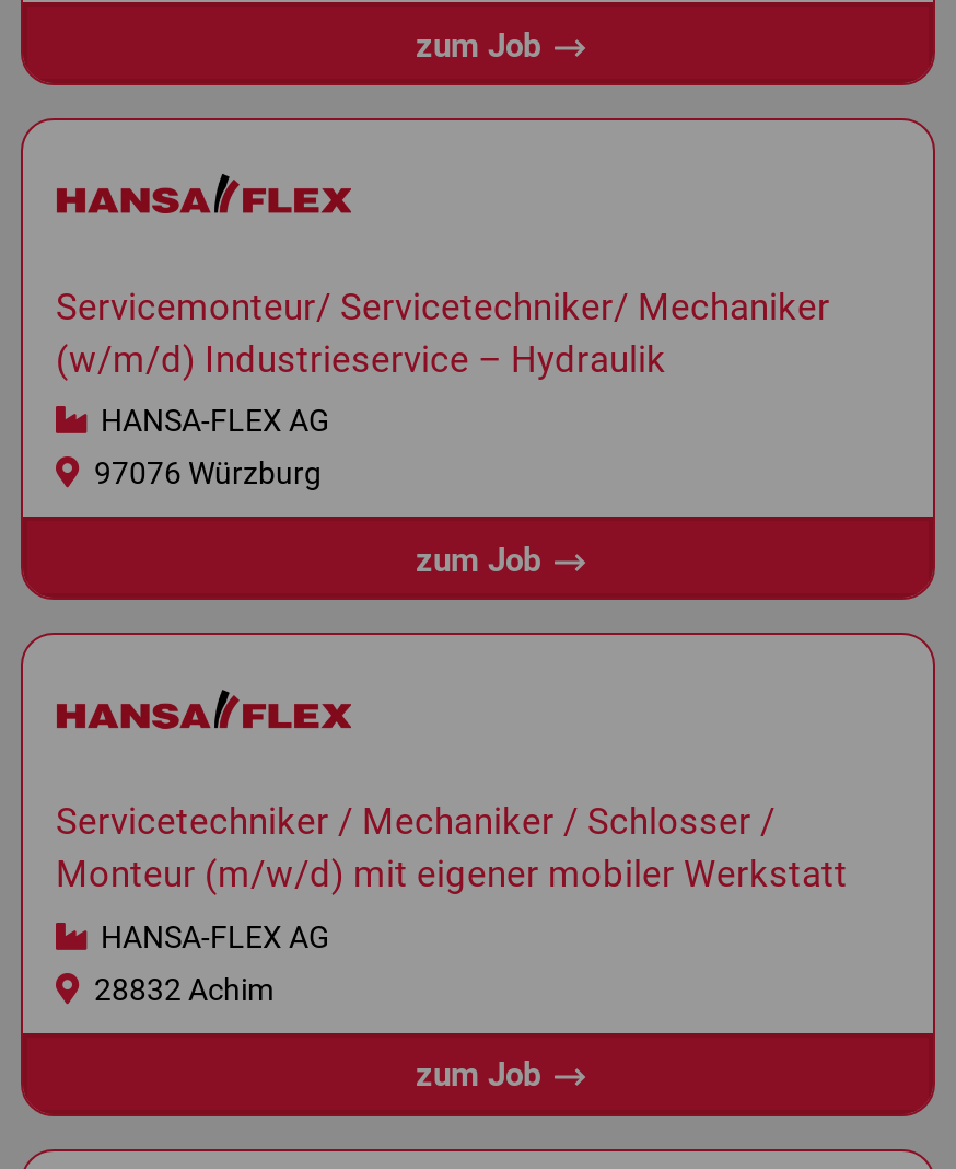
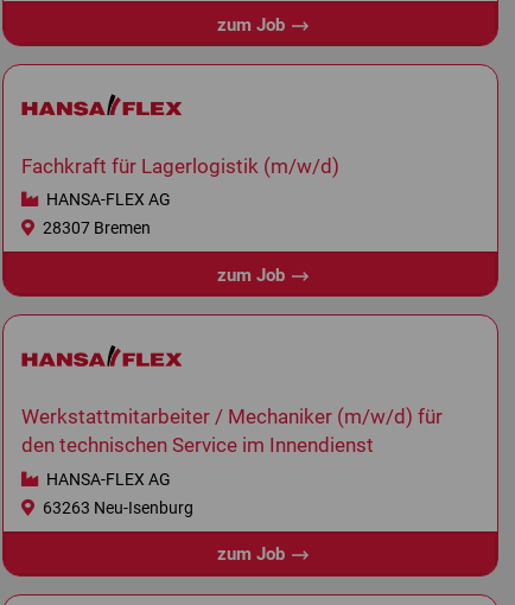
- Servicemonteur/ Servicetechniker/ Mechaniker
- (w/m/d) Industrieservice – Hydraulik
+ Fachkraft für Lagerlogistik (m/w/d)

- 97076 Würzburg
+ 28307 Bremen

- Servicetechniker / Mechaniker / Schlosser /
- Monteur (m/w/d) mit eigener mobiler Werkstatt
+ Werkstattmitarbeiter / Mechaniker (m/w/d) für
+ den technischen Service im Innendienst

- 28832 Achim
+ 63263 Neu-Isenburg
